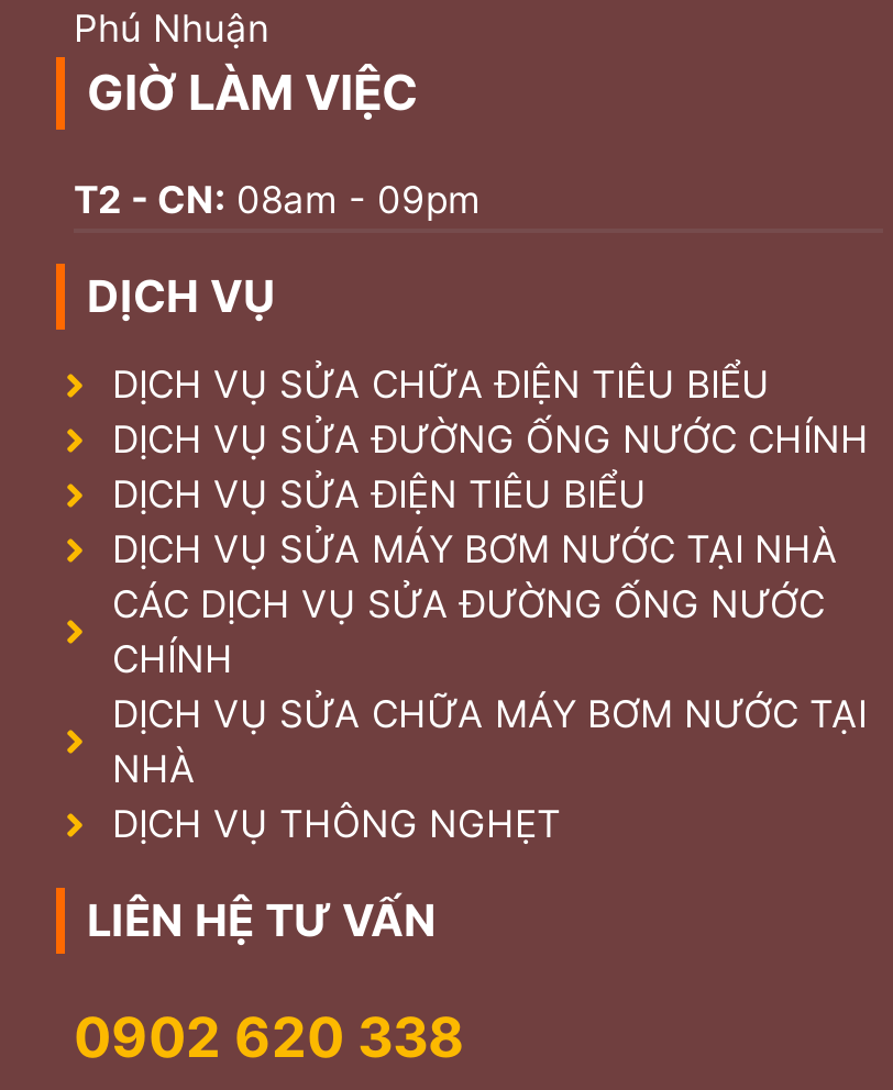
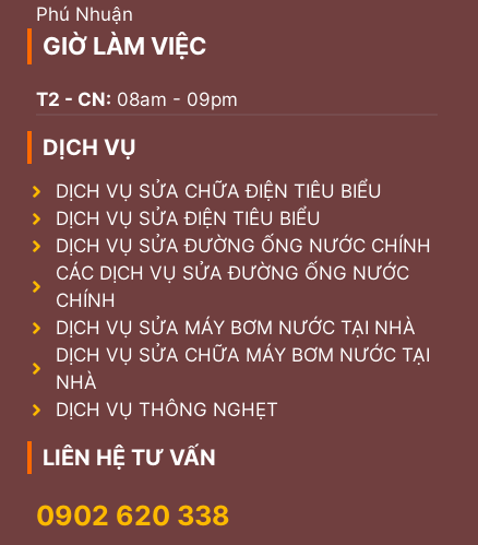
moved down: DỊCH VỤ SỬA ĐƯỜNG ỐNG NƯỚC CHÍNH

moved up: DỊCH VỤ SỬA ĐIỆN TIÊU BIỂU

moved down: DỊCH VỤ SỬA MÁY BƠM NƯỚC TẠI NHÀ

moved up: CÁC DỊCH VỤ SỬA ĐƯỜNG ỐNG NƯỚC | CHÍNH
